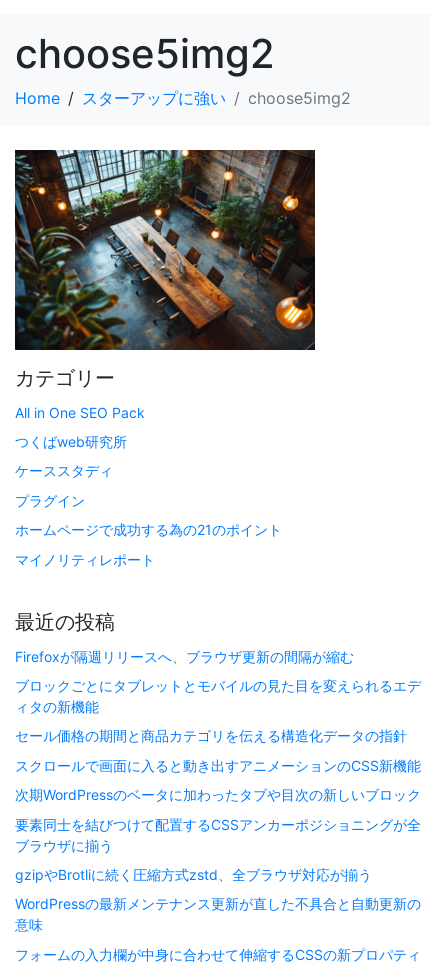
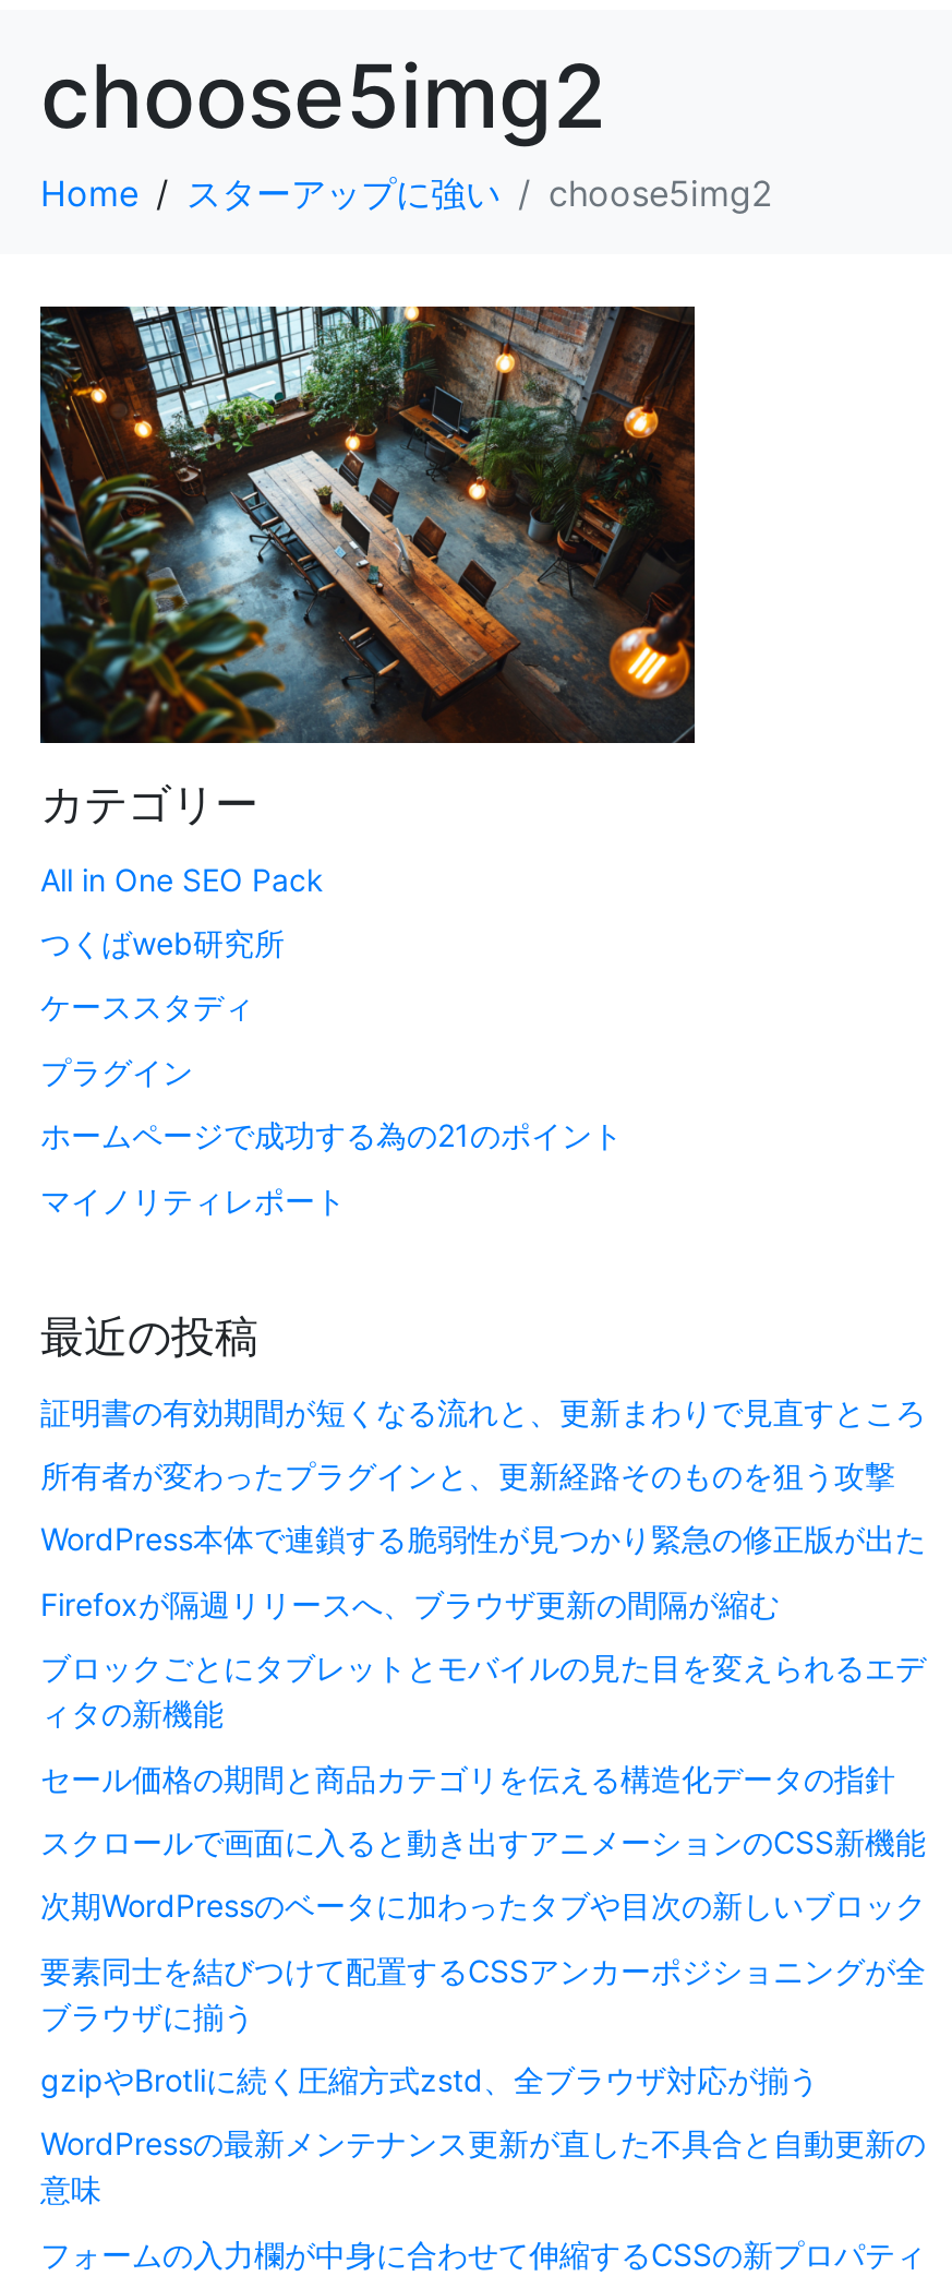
+ 証明書の有効期間が短くなる流れと、更新まわりで見直すところ
+ 所有者が変わったプラグインと、更新経路そのものを狙う攻撃
+ WordPress本体で連鎖する脆弱性が見つかり緊急の修正版が出た
